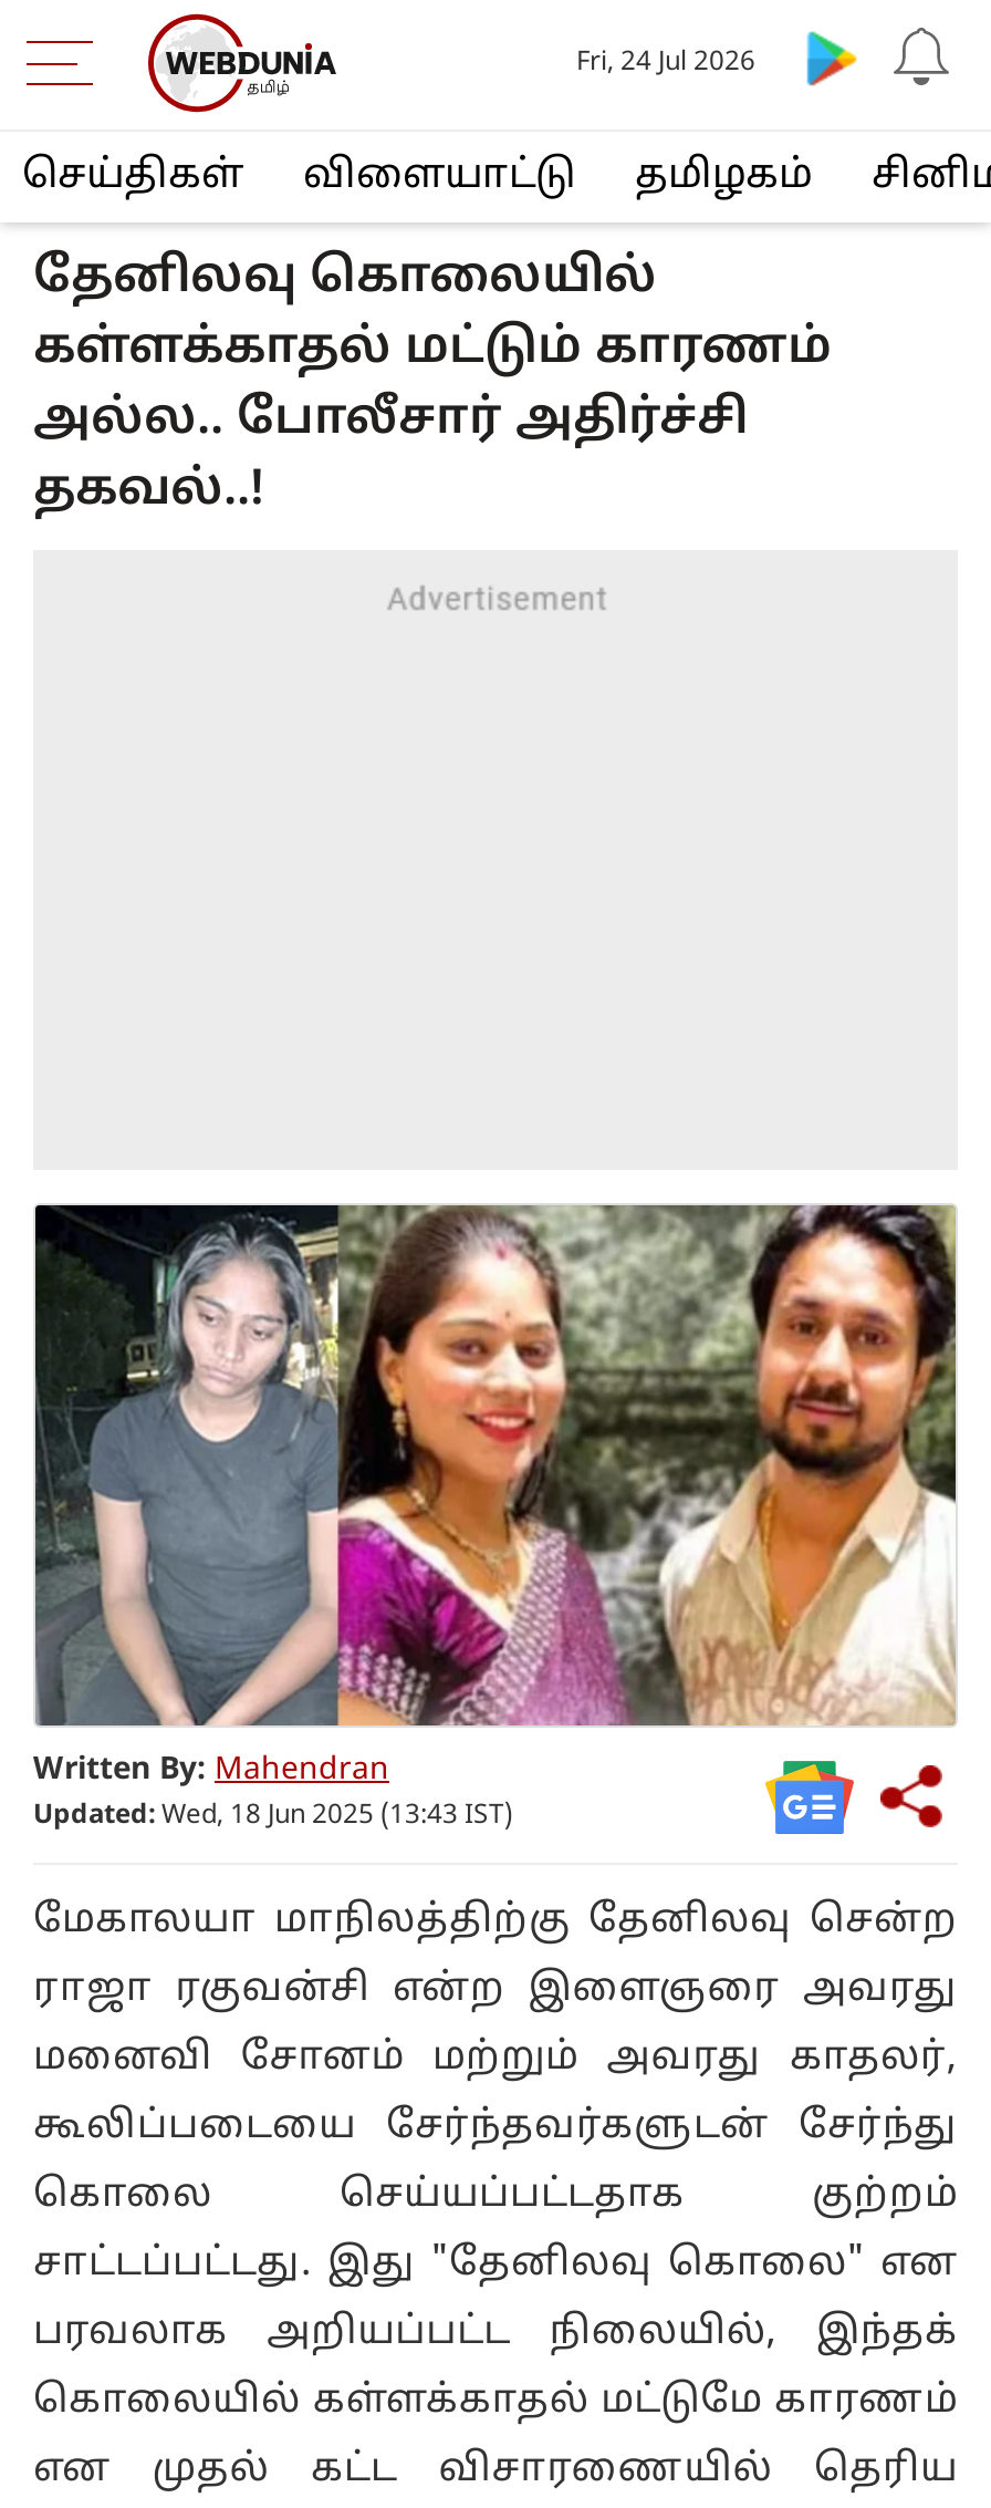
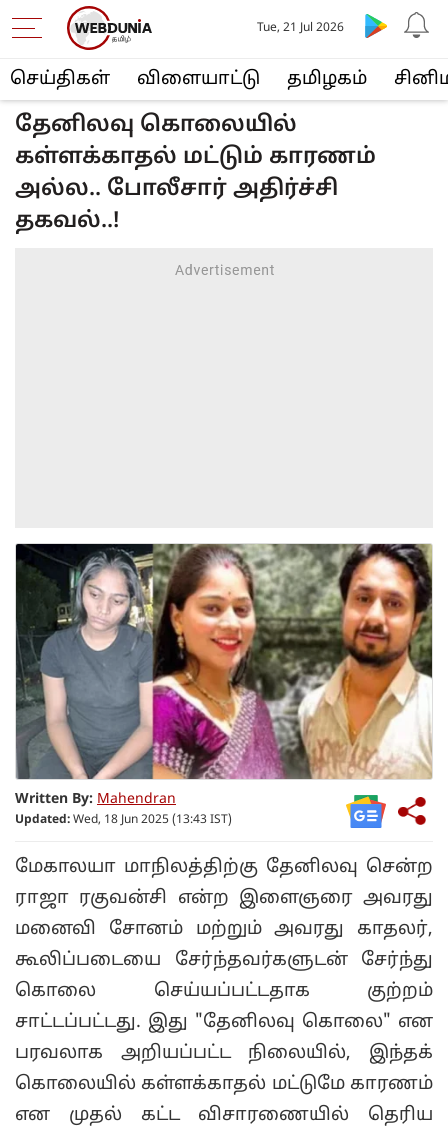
- Fri, 24 Jul 2026
+ Tue, 21 Jul 2026
